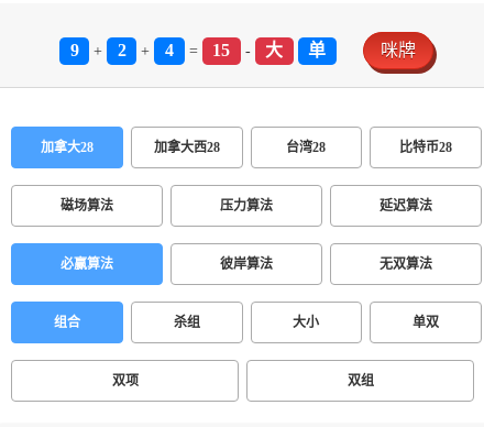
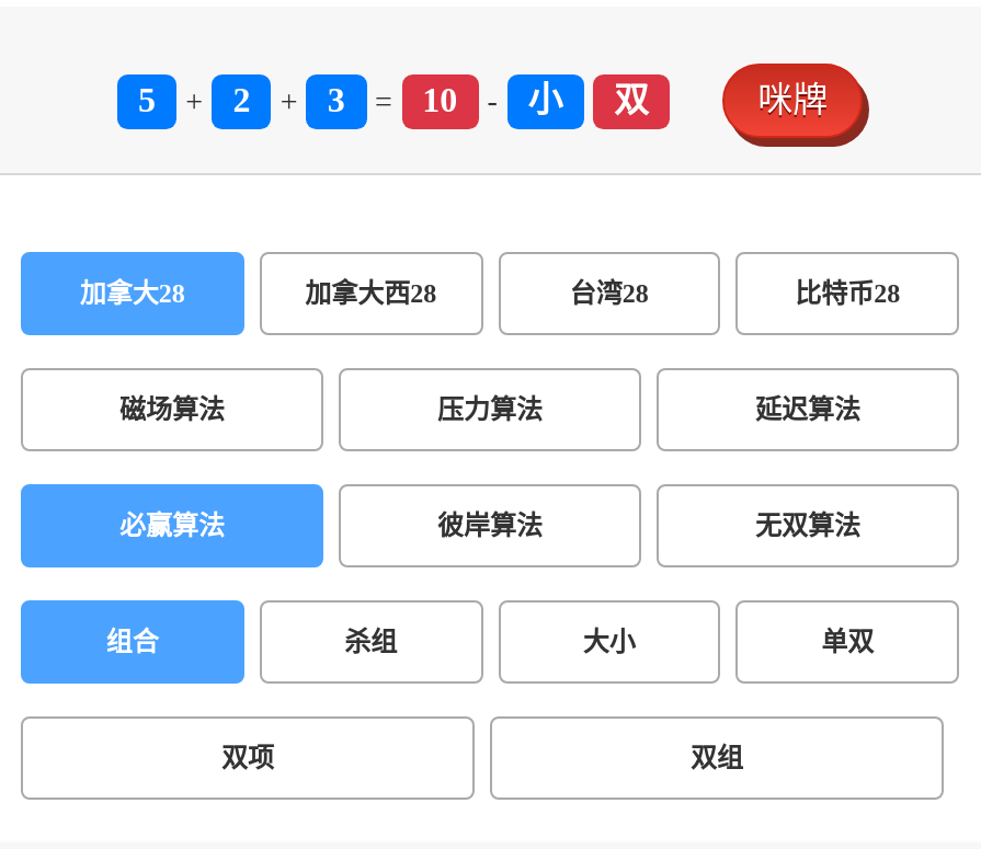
- 9
+ 5

- 4
+ 3

- 15
+ 10

- 大
- 单
+ 小
+ 双
